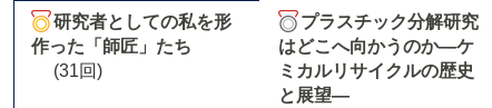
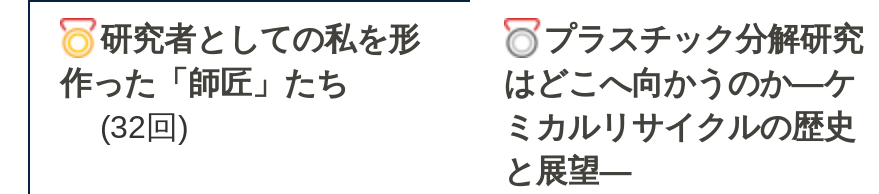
- (31回)
+ (32回)
